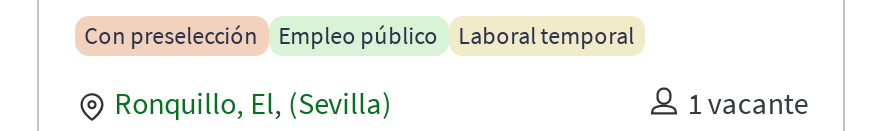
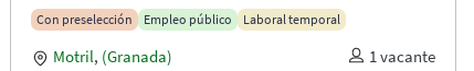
- Ronquillo, El, (Sevilla)
+ Motril, (Granada)
